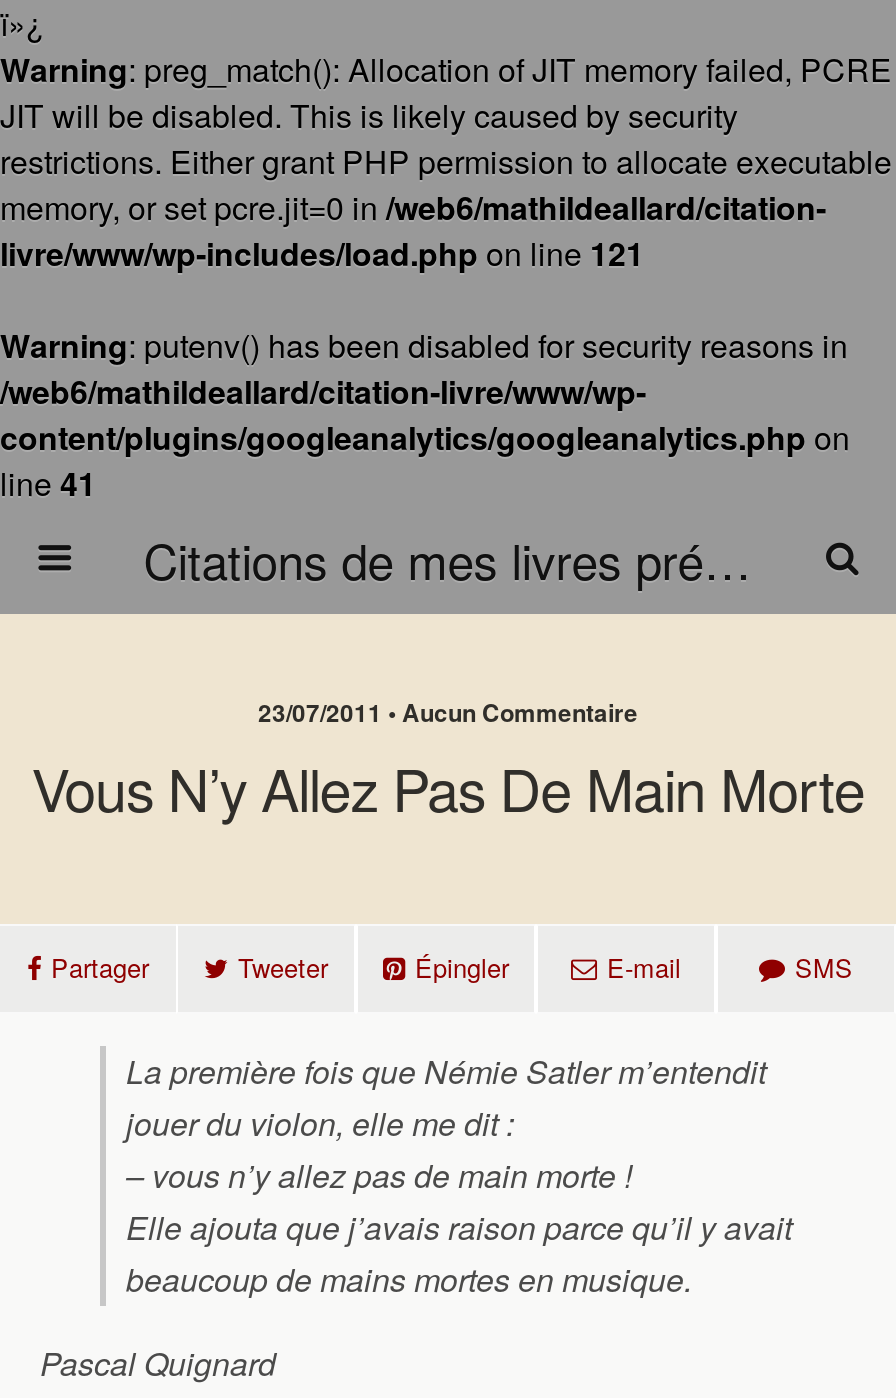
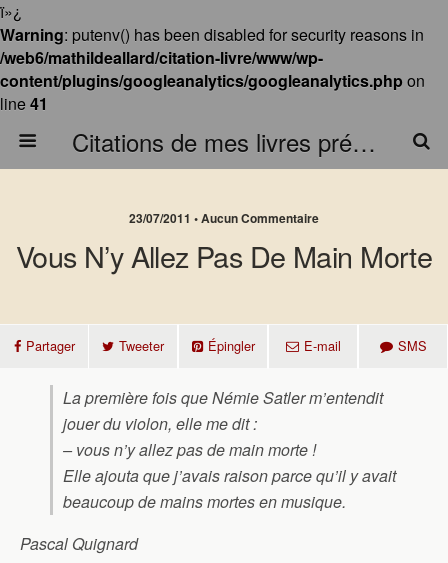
- Warning: preg_match(): Allocation of JIT memory failed, PCRE
- JIT will be disabled. This is likely caused by security
- restrictions. Either grant PHP permission to allocate executable
- memory, or set pcre.jit=0 in /web6/mathildeallard/citation-
- livre/www/wp-includes/load.php on line 121
